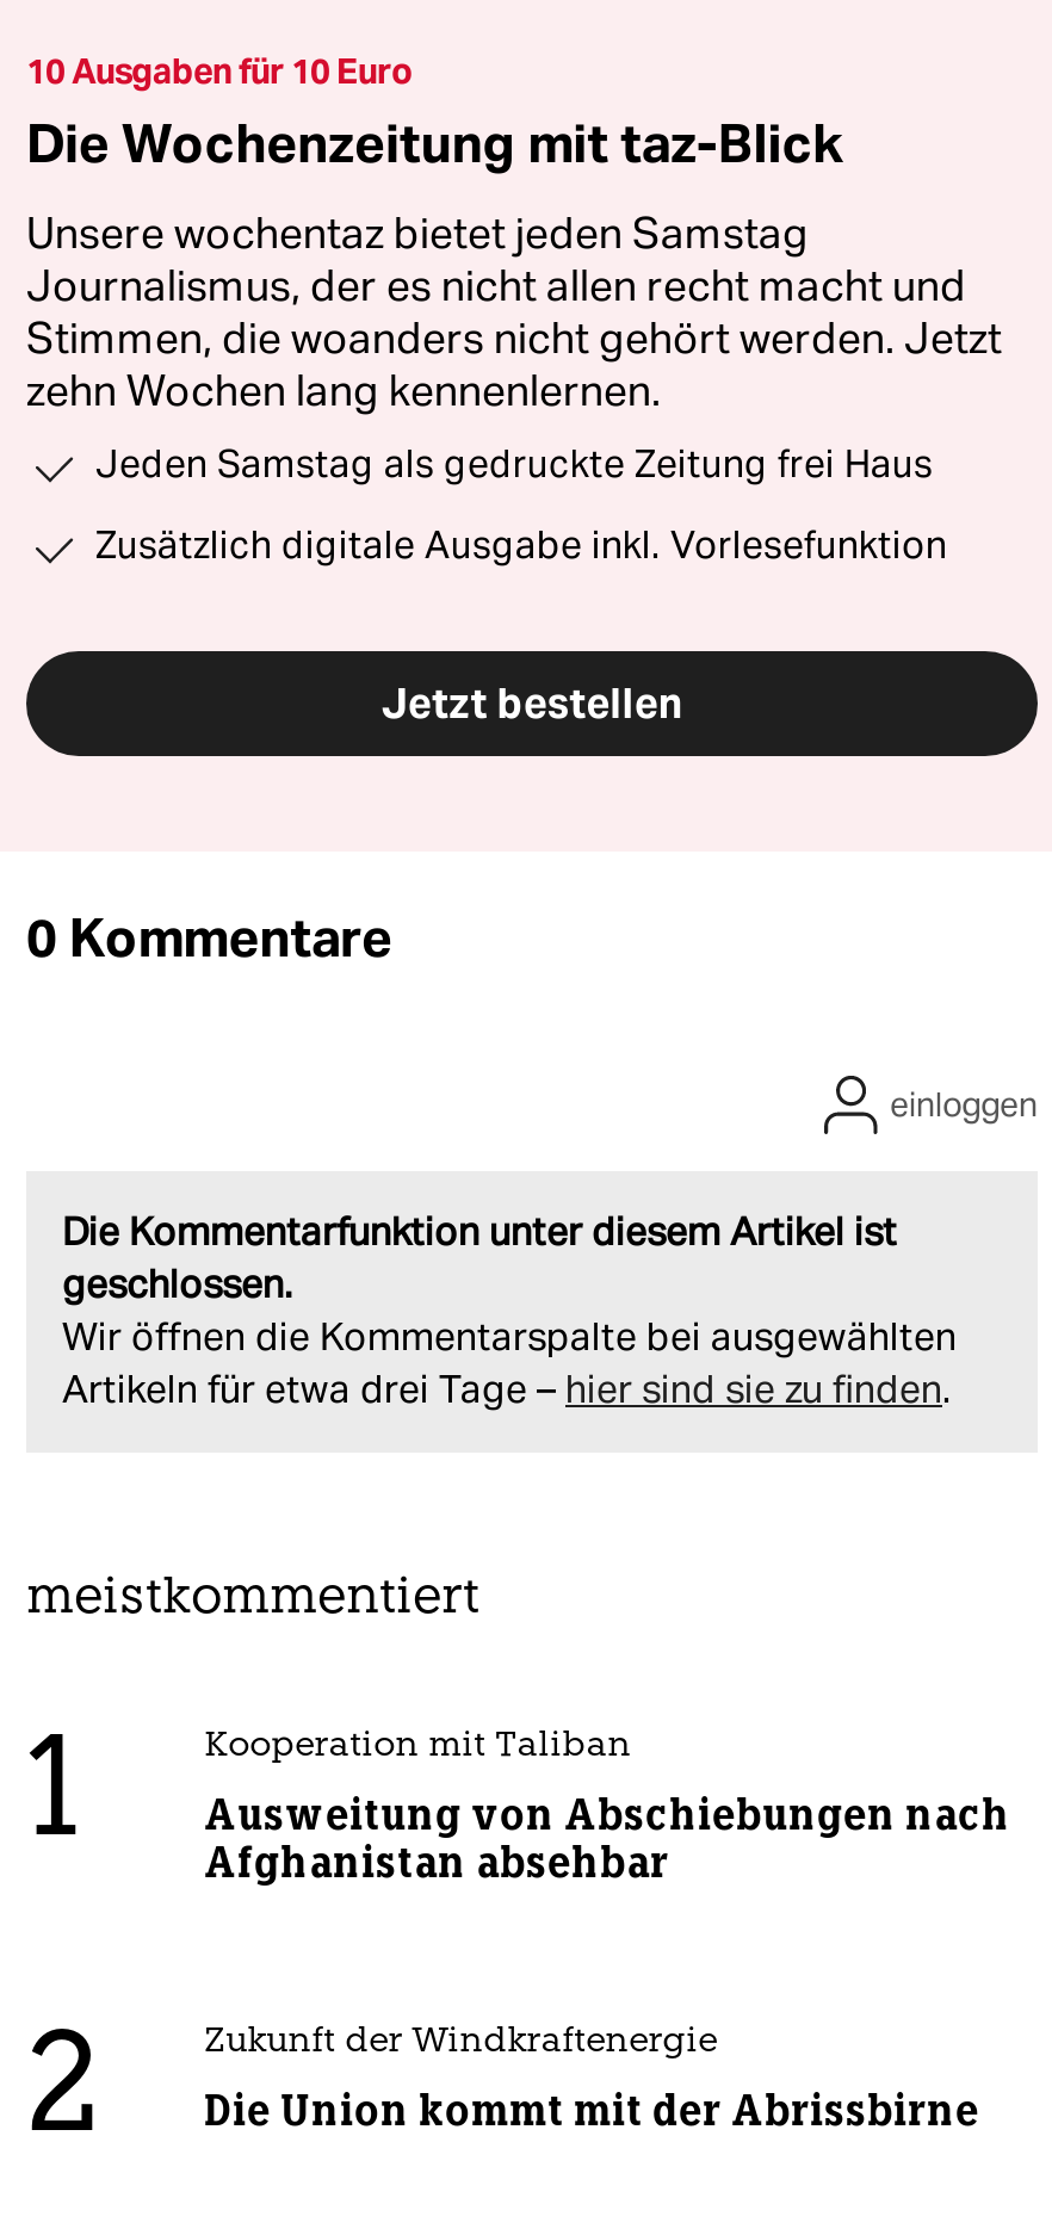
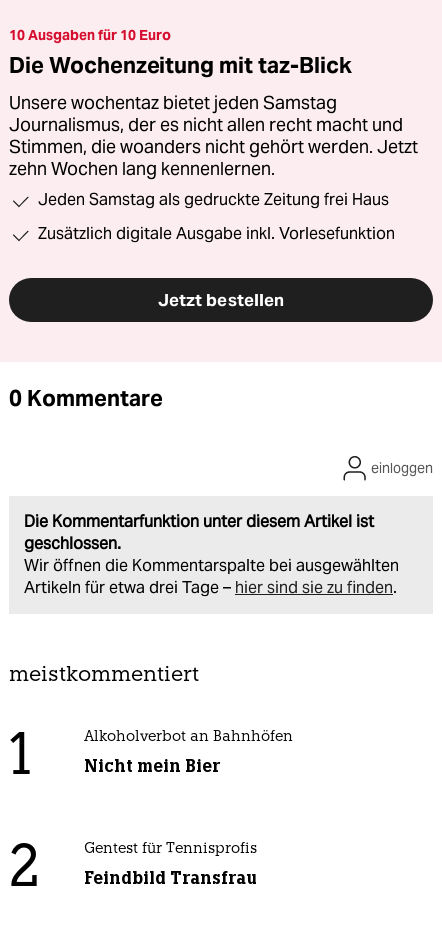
- Kooperation mit Taliban
+ Alkoholverbot an Bahnhöfen

- Ausweitung von Abschiebungen nach
- Afghanistan absehbar
+ Nicht mein Bier

- Zukunft der Windkraftenergie
+ Gentest für Tennisprofis

- Die Union kommt mit der Abrissbirne
+ Feindbild Transfrau
